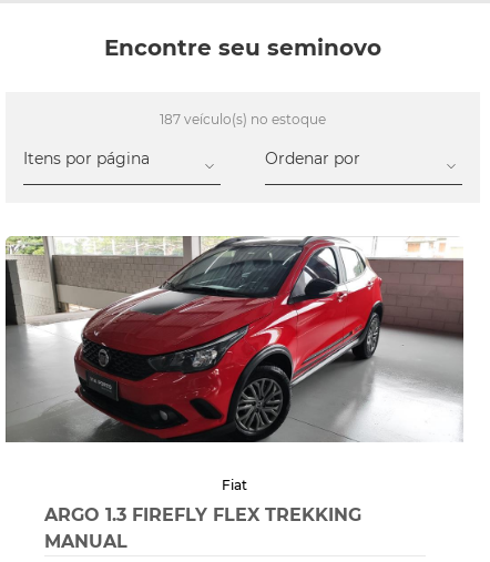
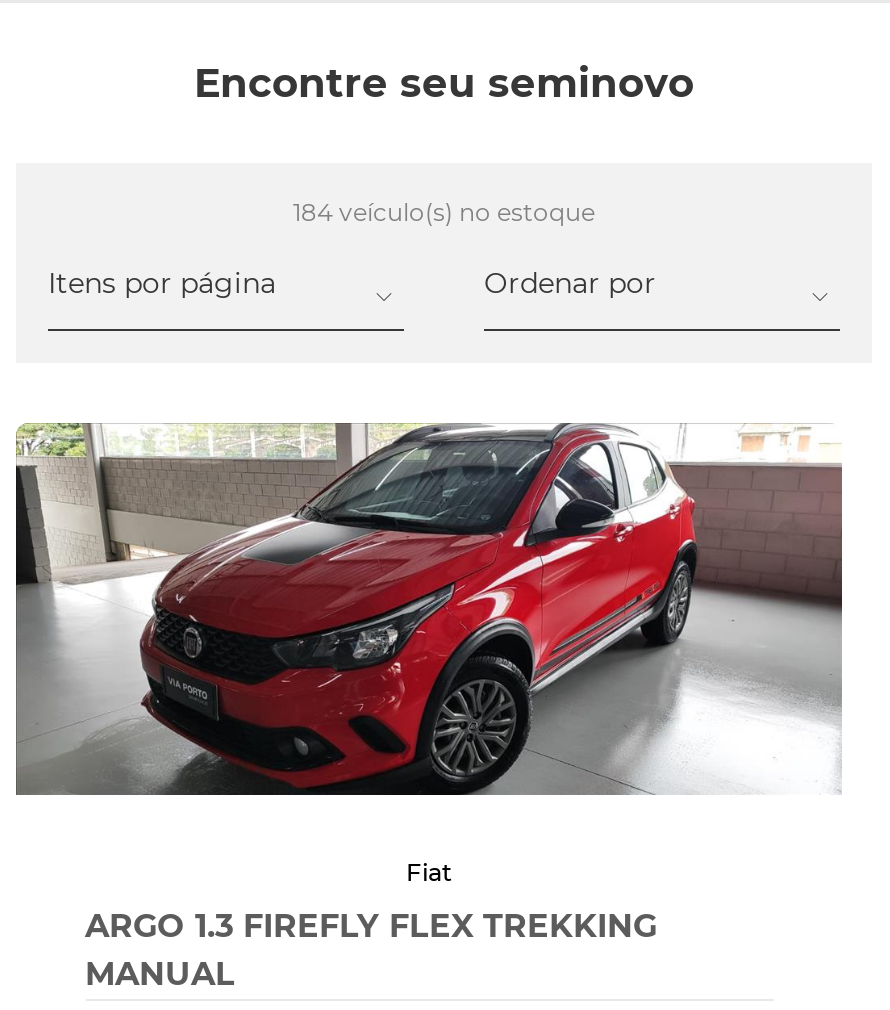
- 187 veículo(s) no estoque
+ 184 veículo(s) no estoque
